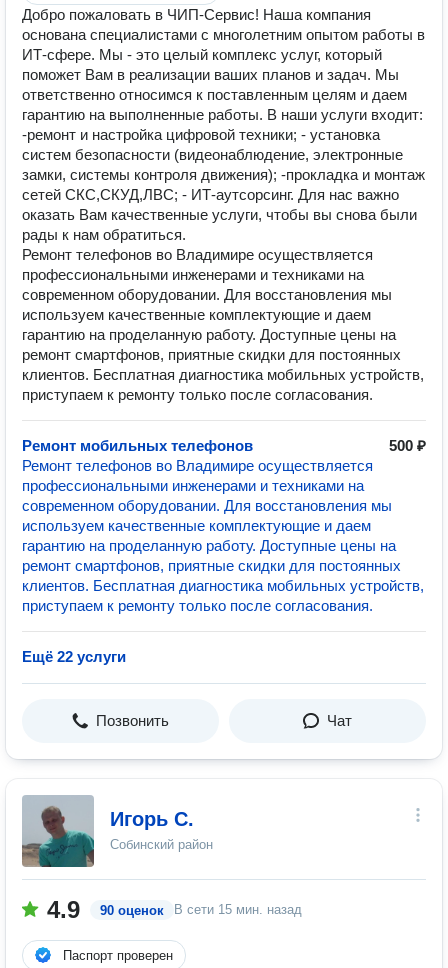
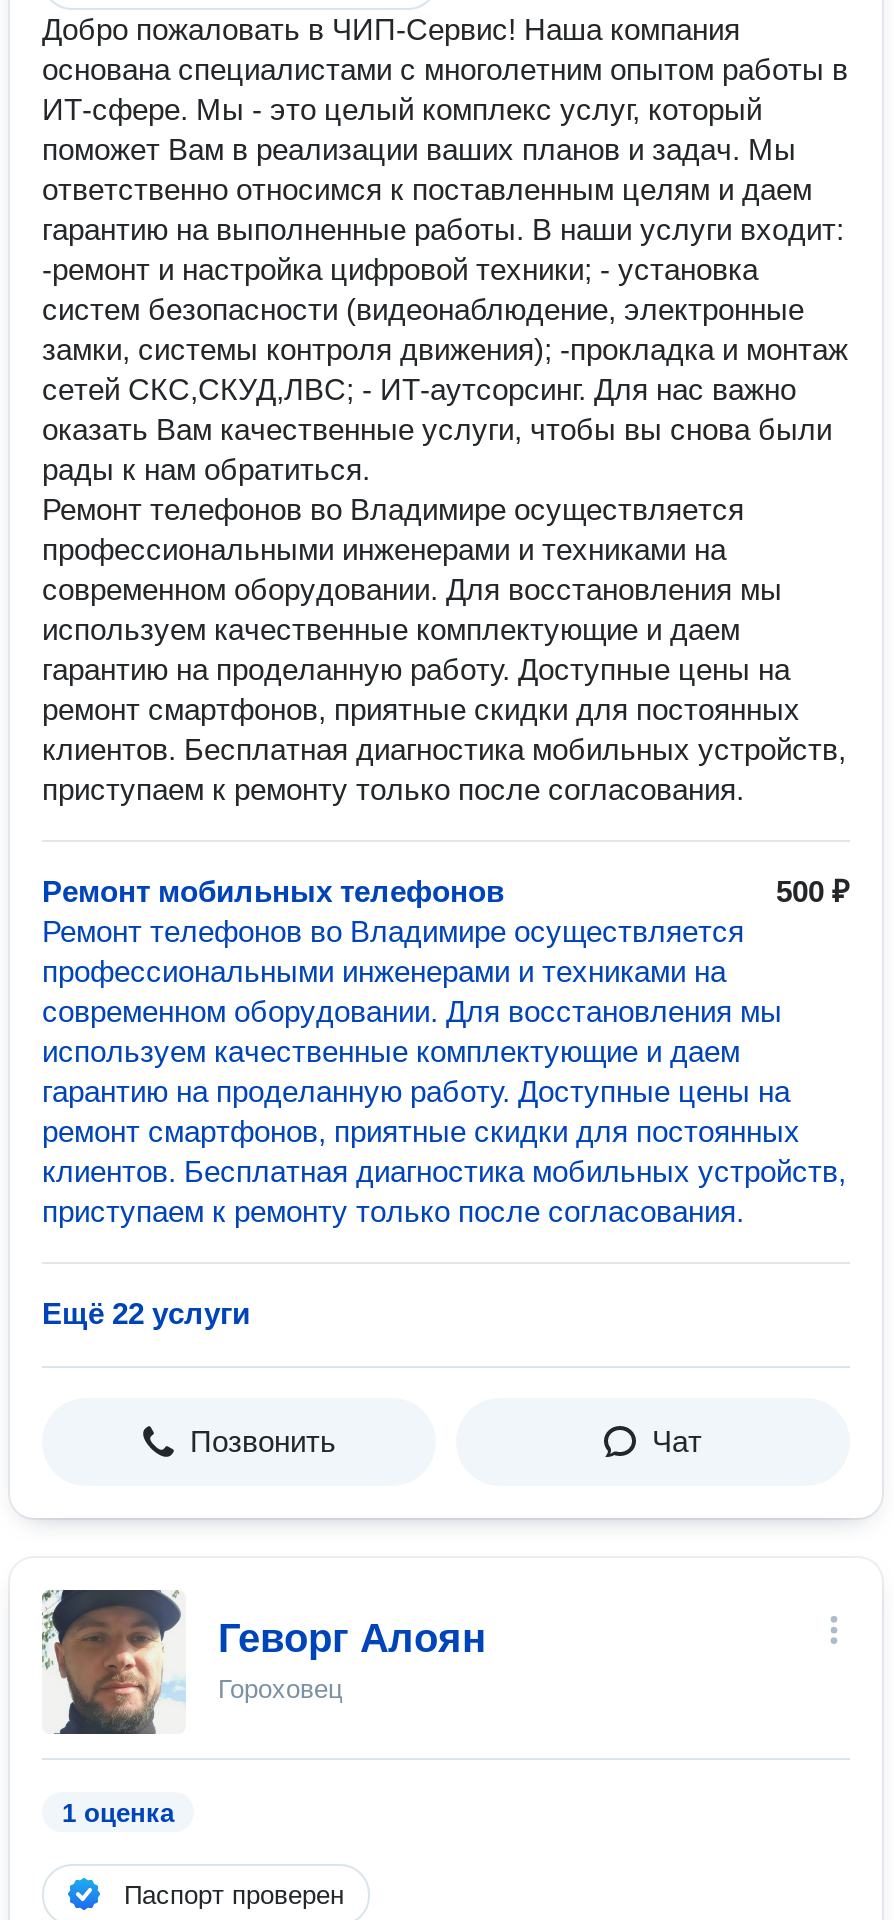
- [image]
- Игорь С.
- Собинский район
+ [image]
+ Геворг Алоян
+ Гороховец

- 4.9
- 90 оценок
- В сети 15 мин. назад
+ 1 оценка
